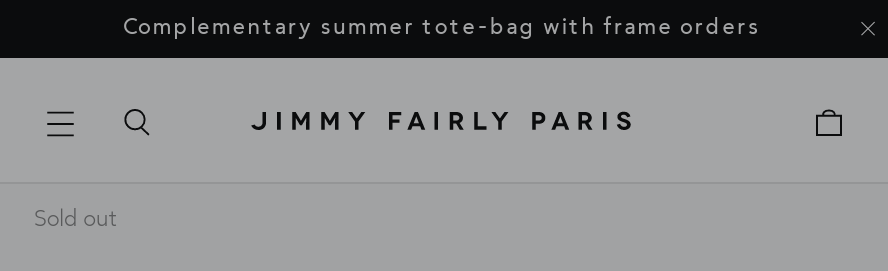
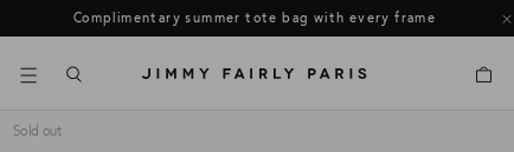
- Complementary summer tote-bag with frame orders
+ Complimentary summer tote bag with every frame
